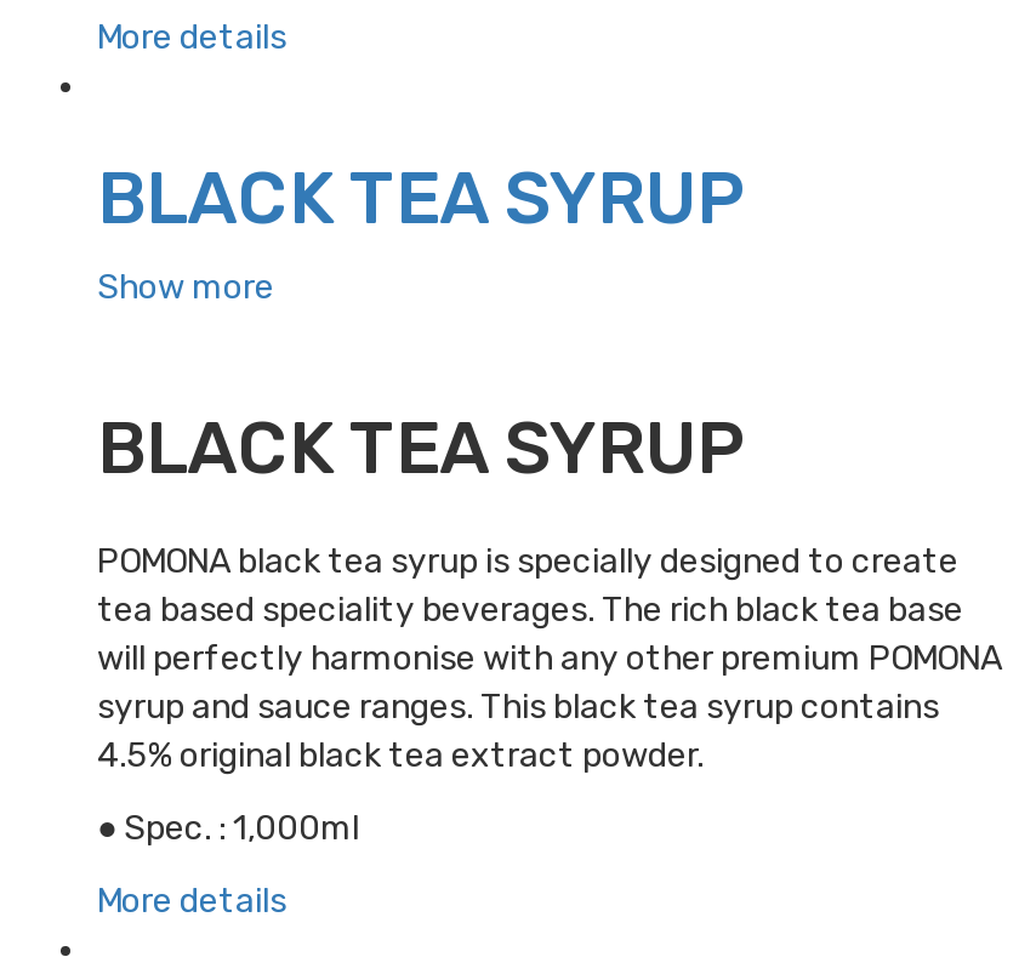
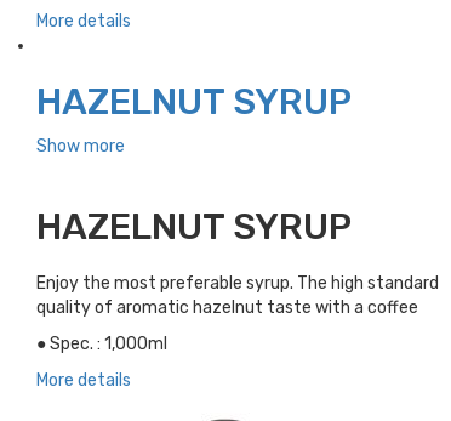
- BLACK TEA SYRUP
+ HAZELNUT SYRUP

- BLACK TEA SYRUP
+ HAZELNUT SYRUP

- POMONA black tea syrup is specially designed to create
- tea based speciality beverages. The rich black tea base
- will perfectly harmonise with any other premium POMONA
- syrup and sauce ranges. This black tea syrup contains
- 4.5% original black tea extract powder.
+ Enjoy the most preferable syrup. The high standard
+ quality of aromatic hazelnut taste with a coffee
